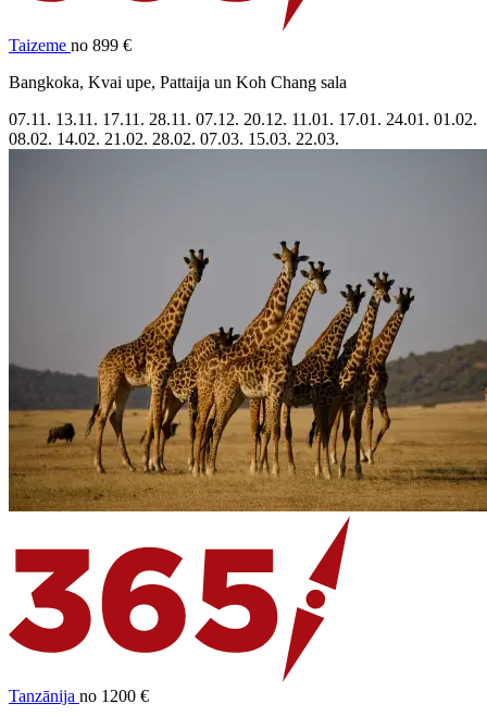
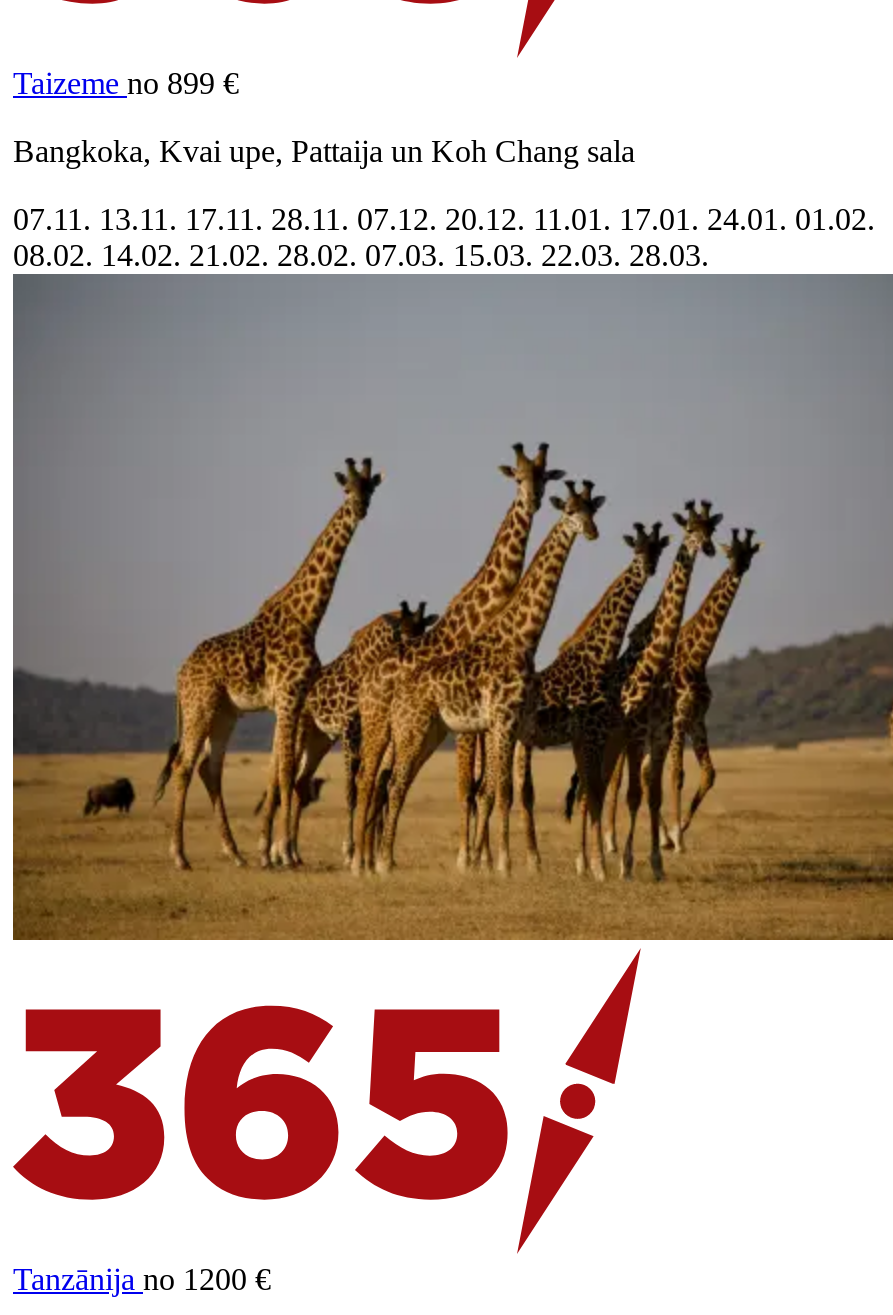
- 08.02. 14.02. 21.02. 28.02. 07.03. 15.03. 22.03.
+ 08.02. 14.02. 21.02. 28.02. 07.03. 15.03. 22.03. 28.03.
